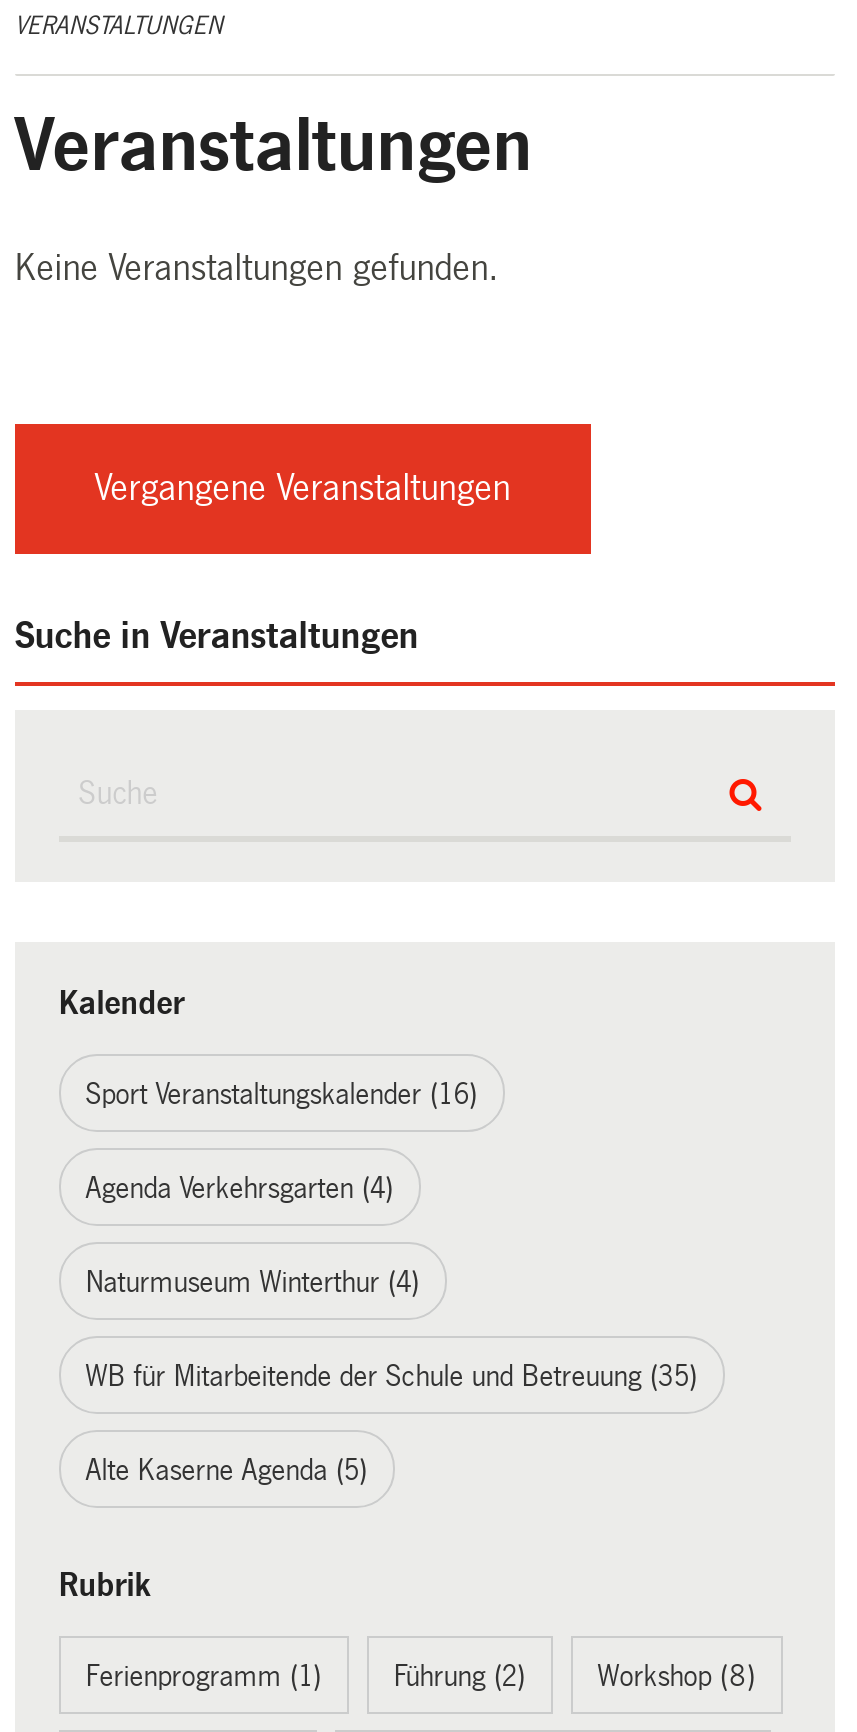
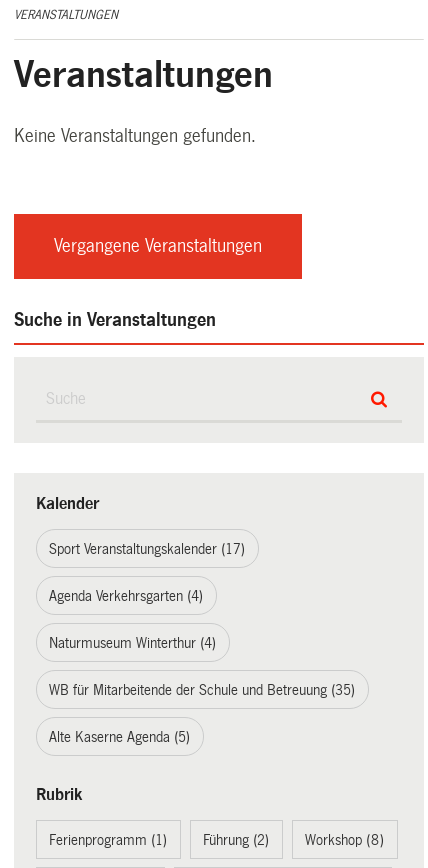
- Sport Veranstaltungskalender (16)
+ Sport Veranstaltungskalender (17)
